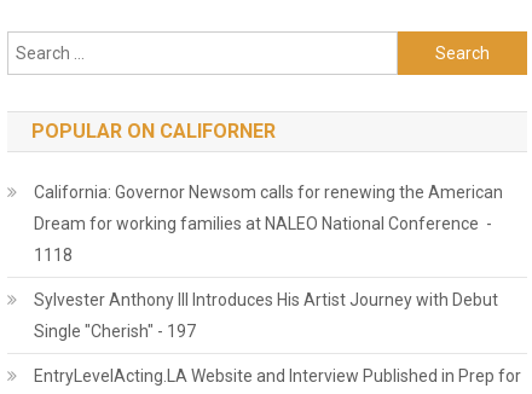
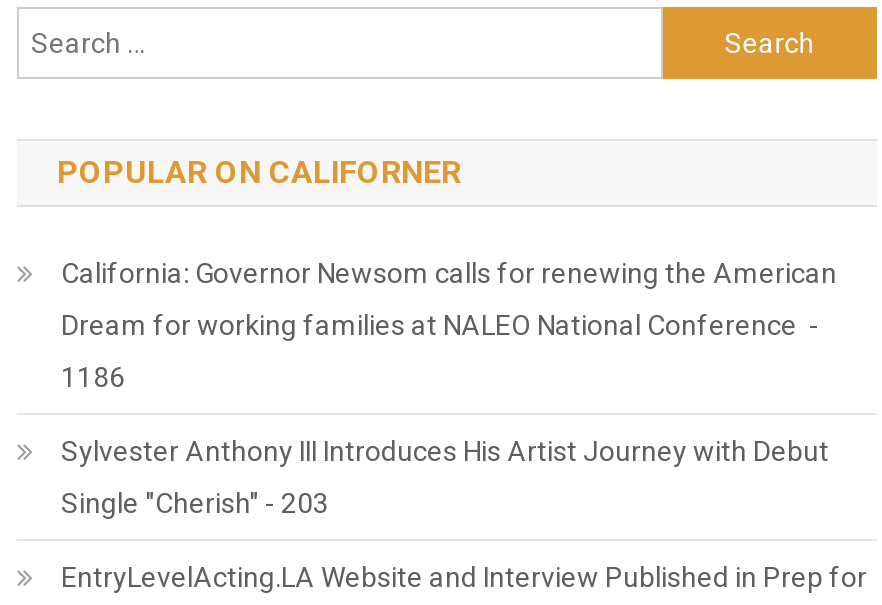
- 1118
+ 1186

- Single "Cherish" - 197
+ Single "Cherish" - 203
